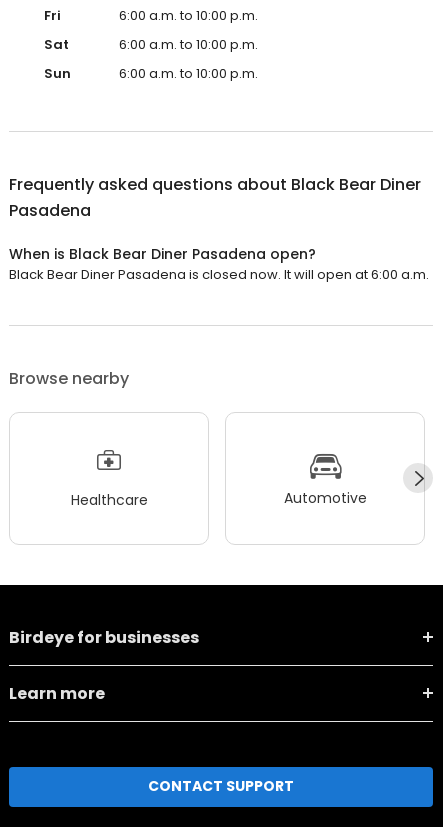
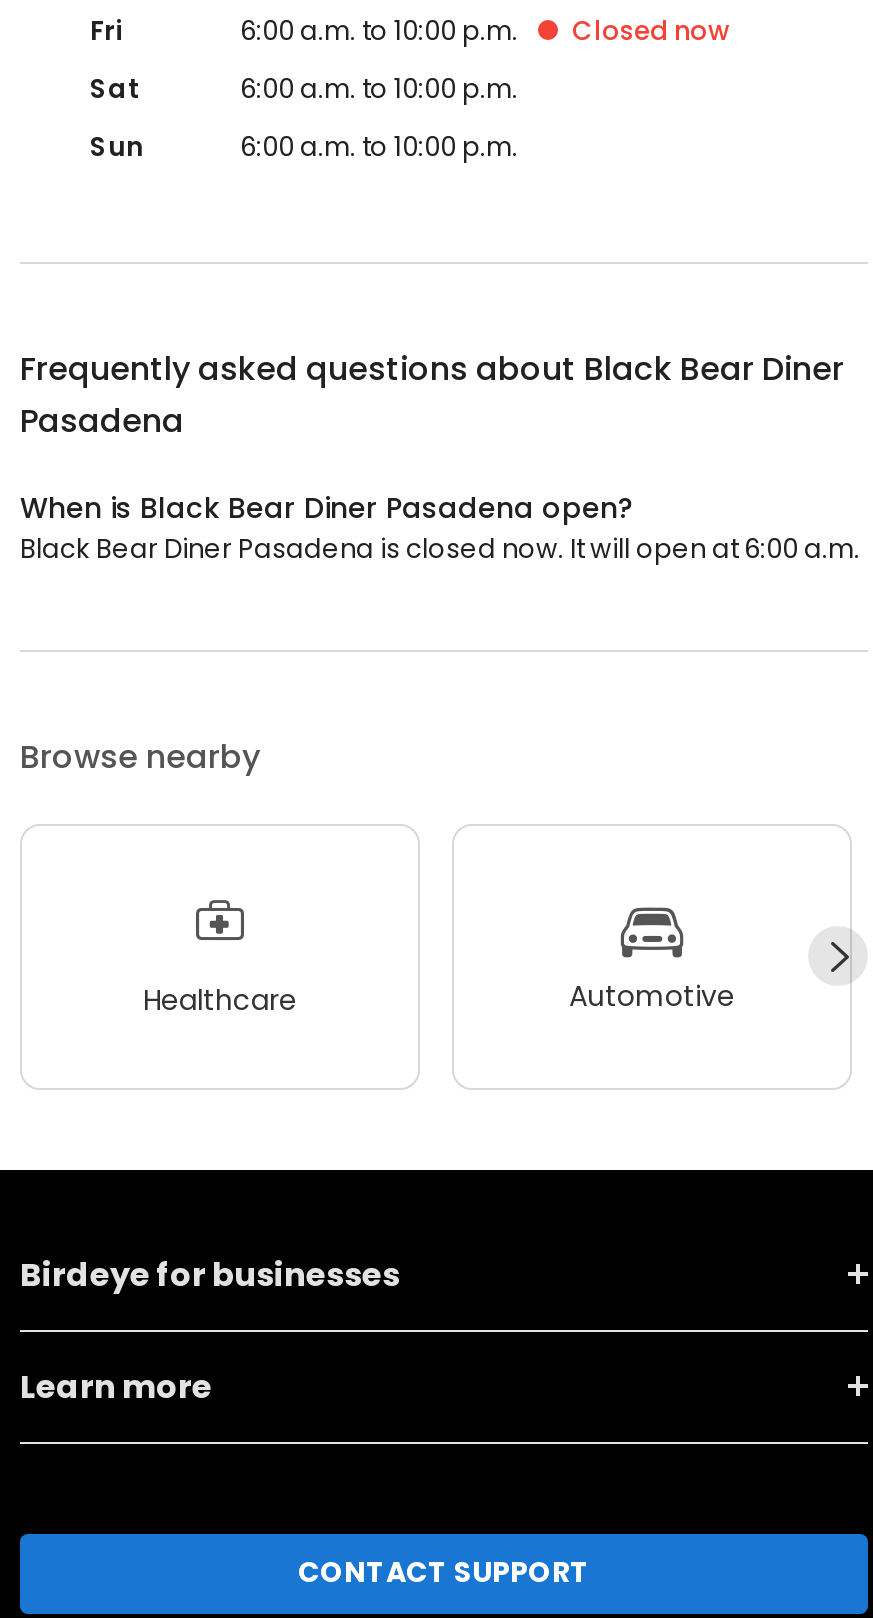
+ Closed now
